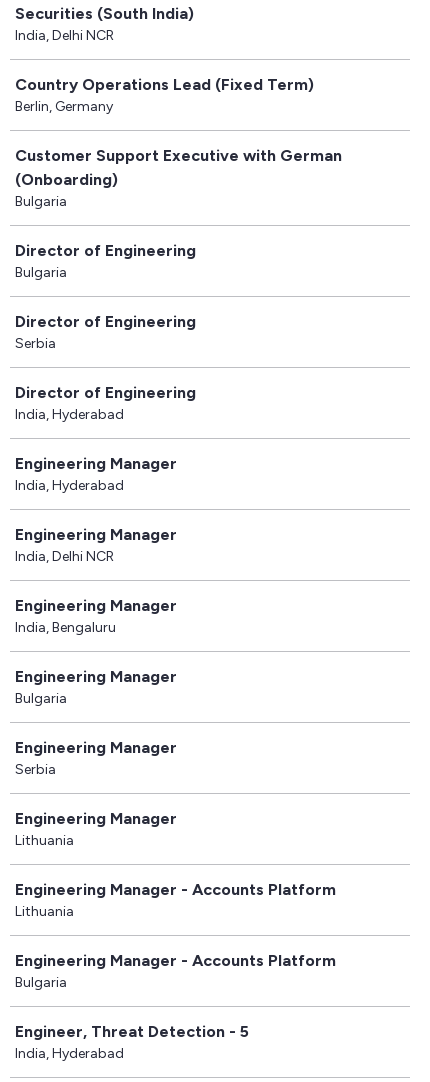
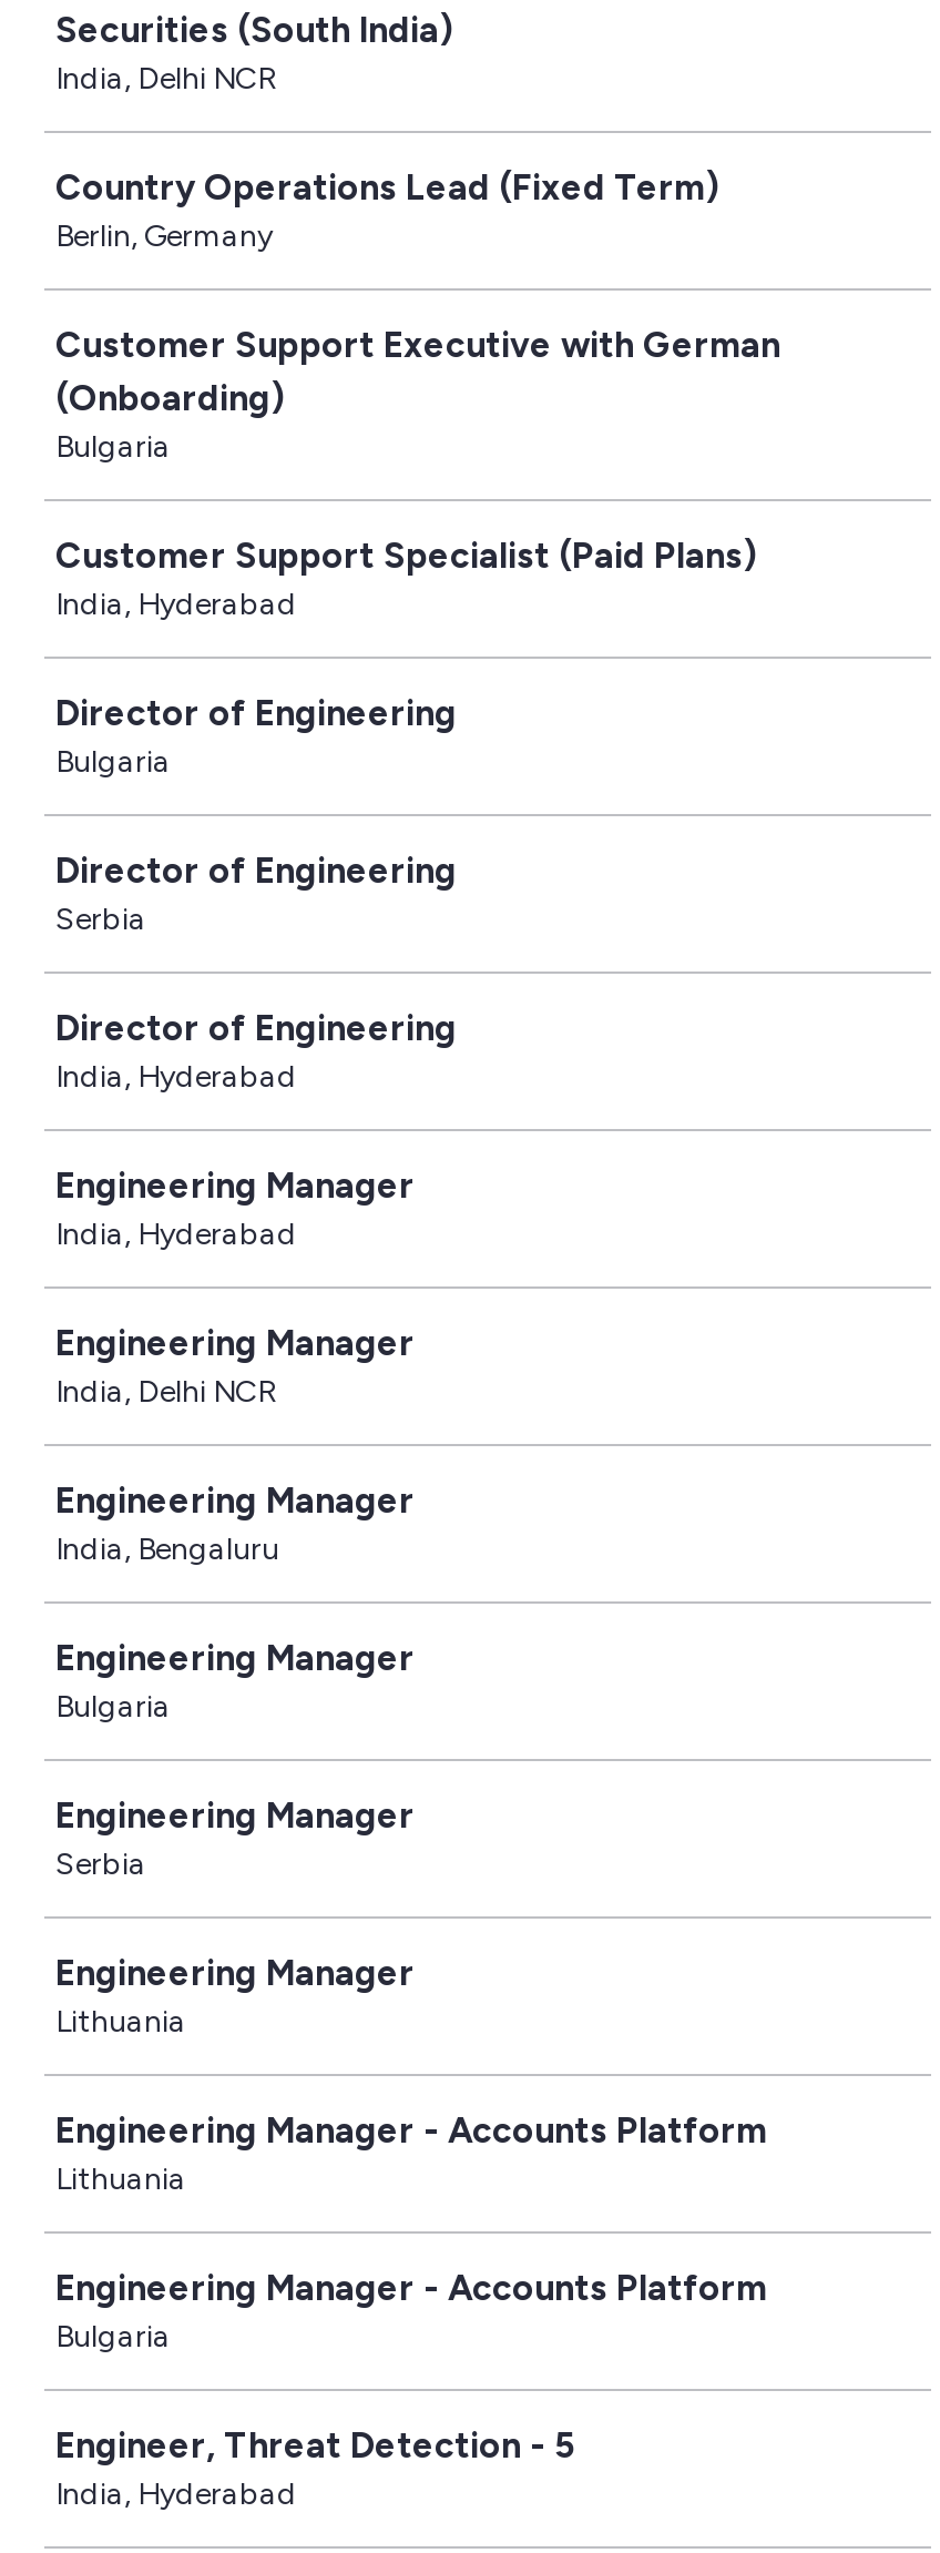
+ Customer Support Specialist (Paid Plans)
+ India, Hyderabad
